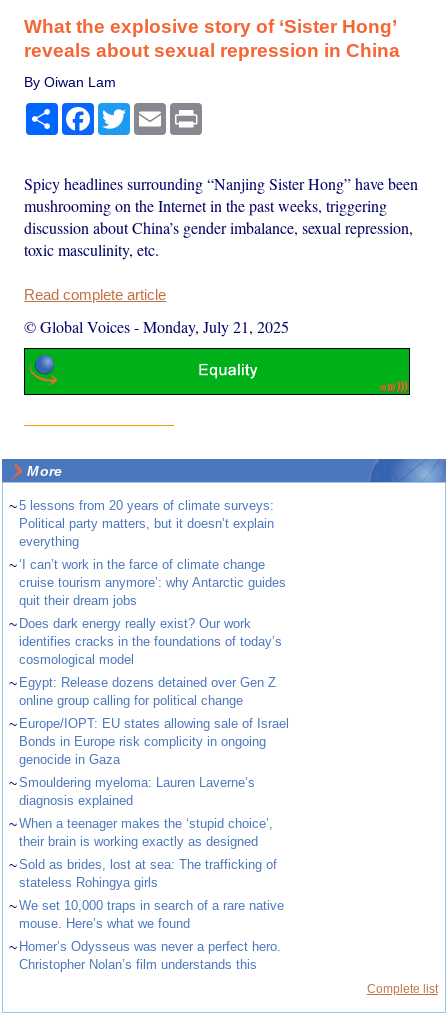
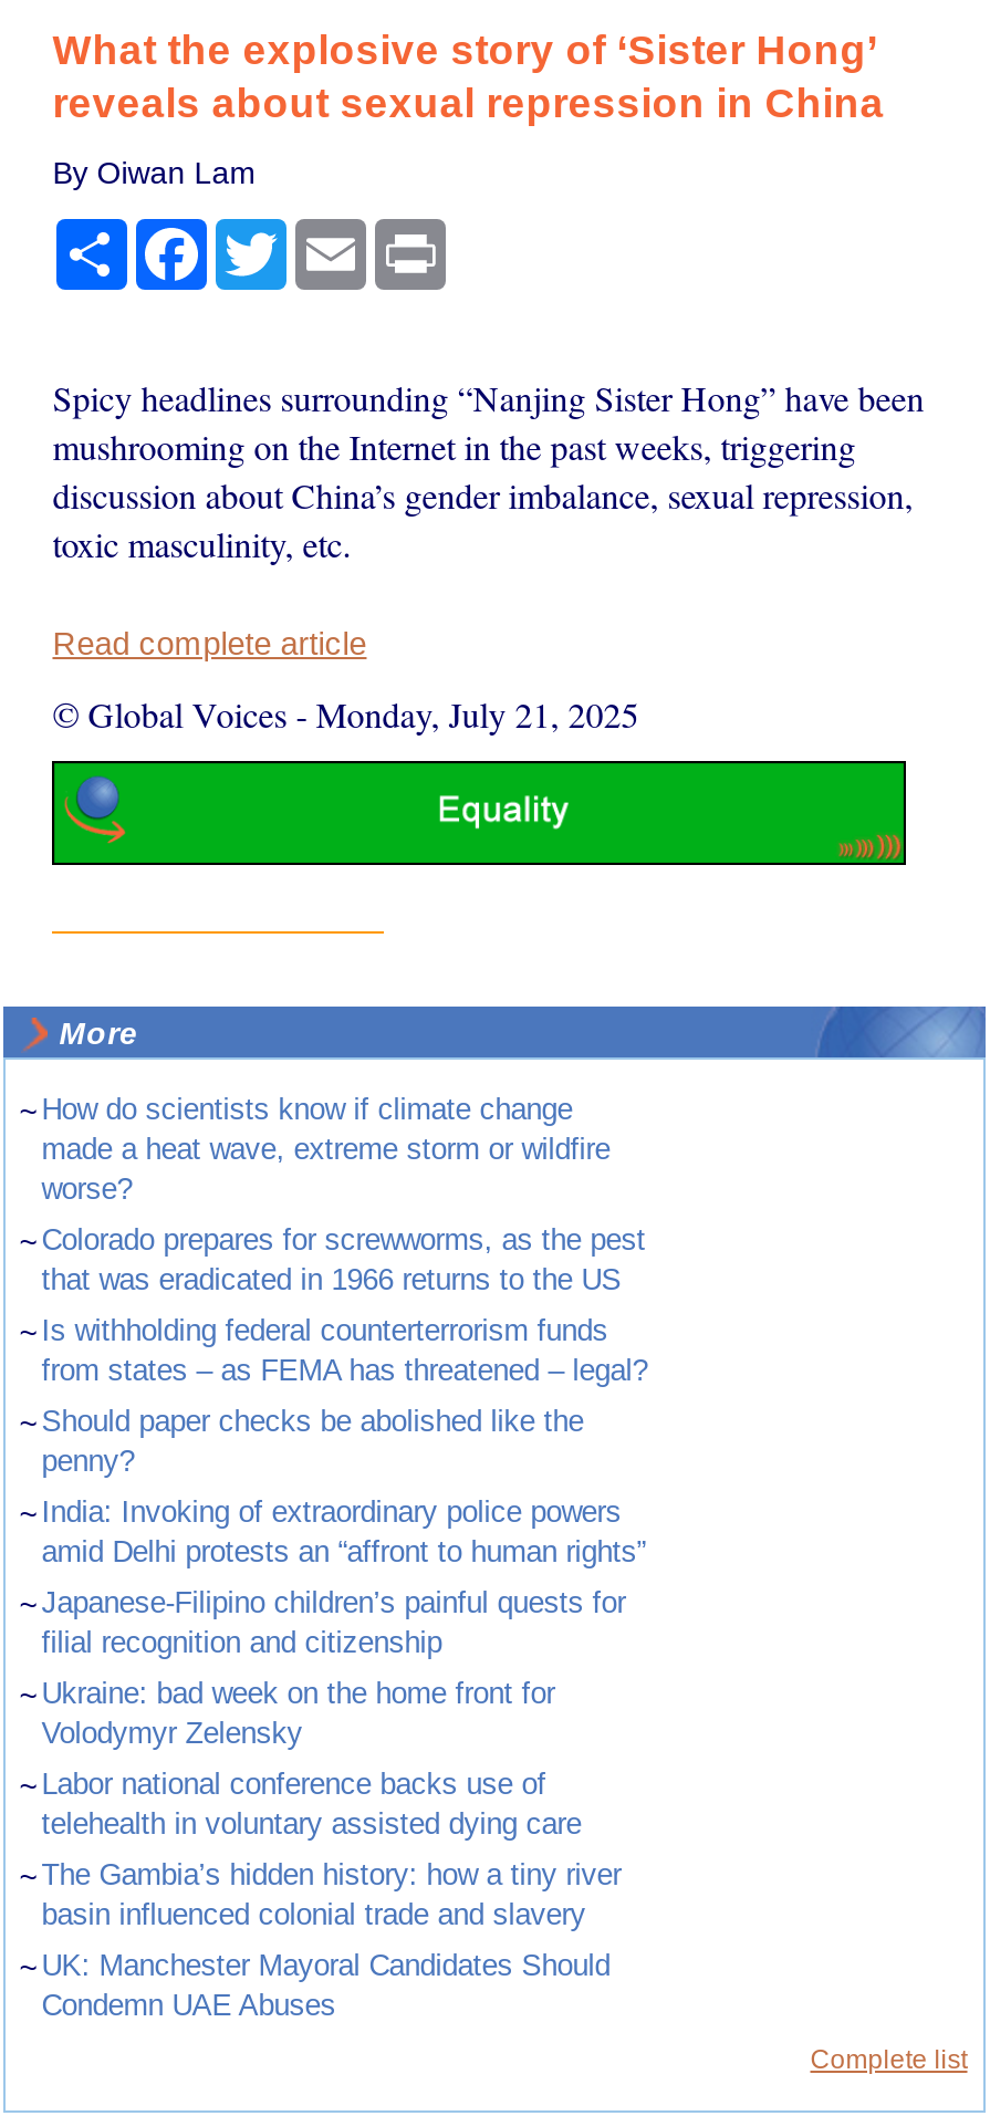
- ~ 5 lessons from 20 years of climate surveys:
- Political party matters, but it doesn’t explain
- everything
+ ~ How do scientists know if climate change
+ made a heat wave, extreme storm or wildfire
+ worse?

- ~ ‘I can’t work in the farce of climate change
- cruise tourism anymore’: why Antarctic guides
- quit their dream jobs
+ ~ Colorado prepares for screwworms, as the pest
+ that was eradicated in 1966 returns to the US

- ~ Does dark energy really exist? Our work
- identifies cracks in the foundations of today’s
- cosmological model
+ ~ Is withholding federal counterterrorism funds
+ from states – as FEMA has threatened – legal?

- ~ Egypt: Release dozens detained over Gen Z
- online group calling for political change
+ ~ Should paper checks be abolished like the
+ penny?

- ~ Europe/IOPT: EU states allowing sale of Israel
- Bonds in Europe risk complicity in ongoing
- genocide in Gaza
+ ~ India: Invoking of extraordinary police powers
+ amid Delhi protests an “affront to human rights”

- ~ Smouldering myeloma: Lauren Laverne’s
- diagnosis explained
+ ~ Japanese-Filipino children’s painful quests for
+ filial recognition and citizenship

- ~ When a teenager makes the ‘stupid choice’,
- their brain is working exactly as designed
+ ~ Ukraine: bad week on the home front for
+ Volodymyr Zelensky

- ~ Sold as brides, lost at sea: The trafficking of
- stateless Rohingya girls
+ ~ Labor national conference backs use of
+ telehealth in voluntary assisted dying care

- ~ We set 10,000 traps in search of a rare native
- mouse. Here’s what we found
+ ~ The Gambia’s hidden history: how a tiny river
+ basin influenced colonial trade and slavery

- ~ Homer’s Odysseus was never a perfect hero.
- Christopher Nolan’s film understands this
+ ~ UK: Manchester Mayoral Candidates Should
+ Condemn UAE Abuses
